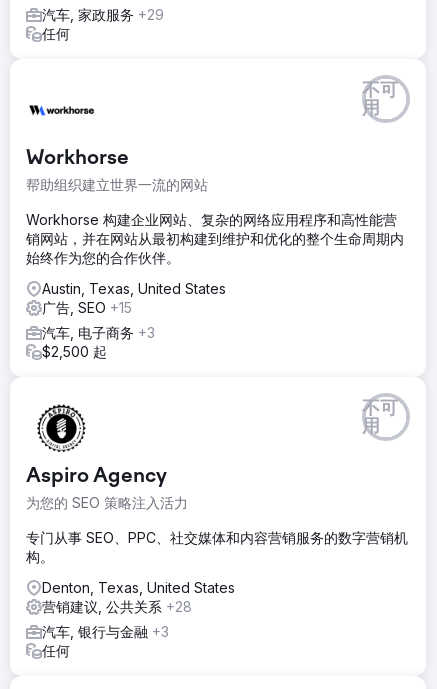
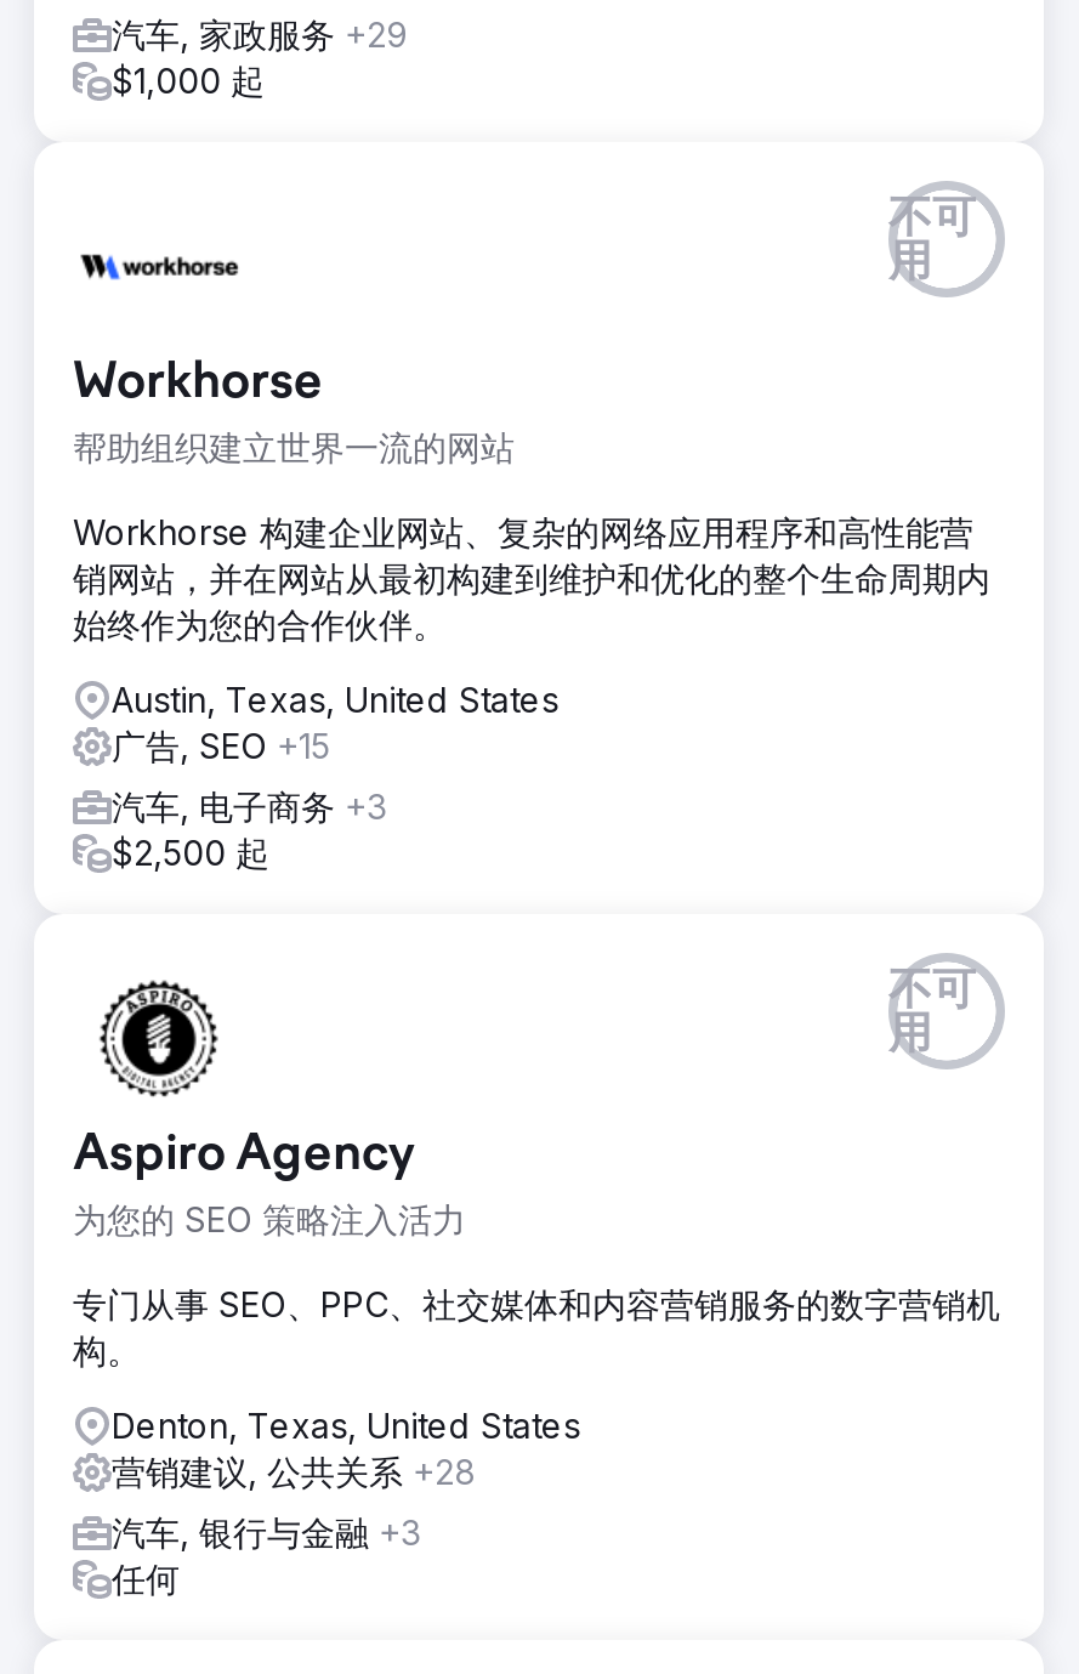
- 任何
+ $1,000 起
